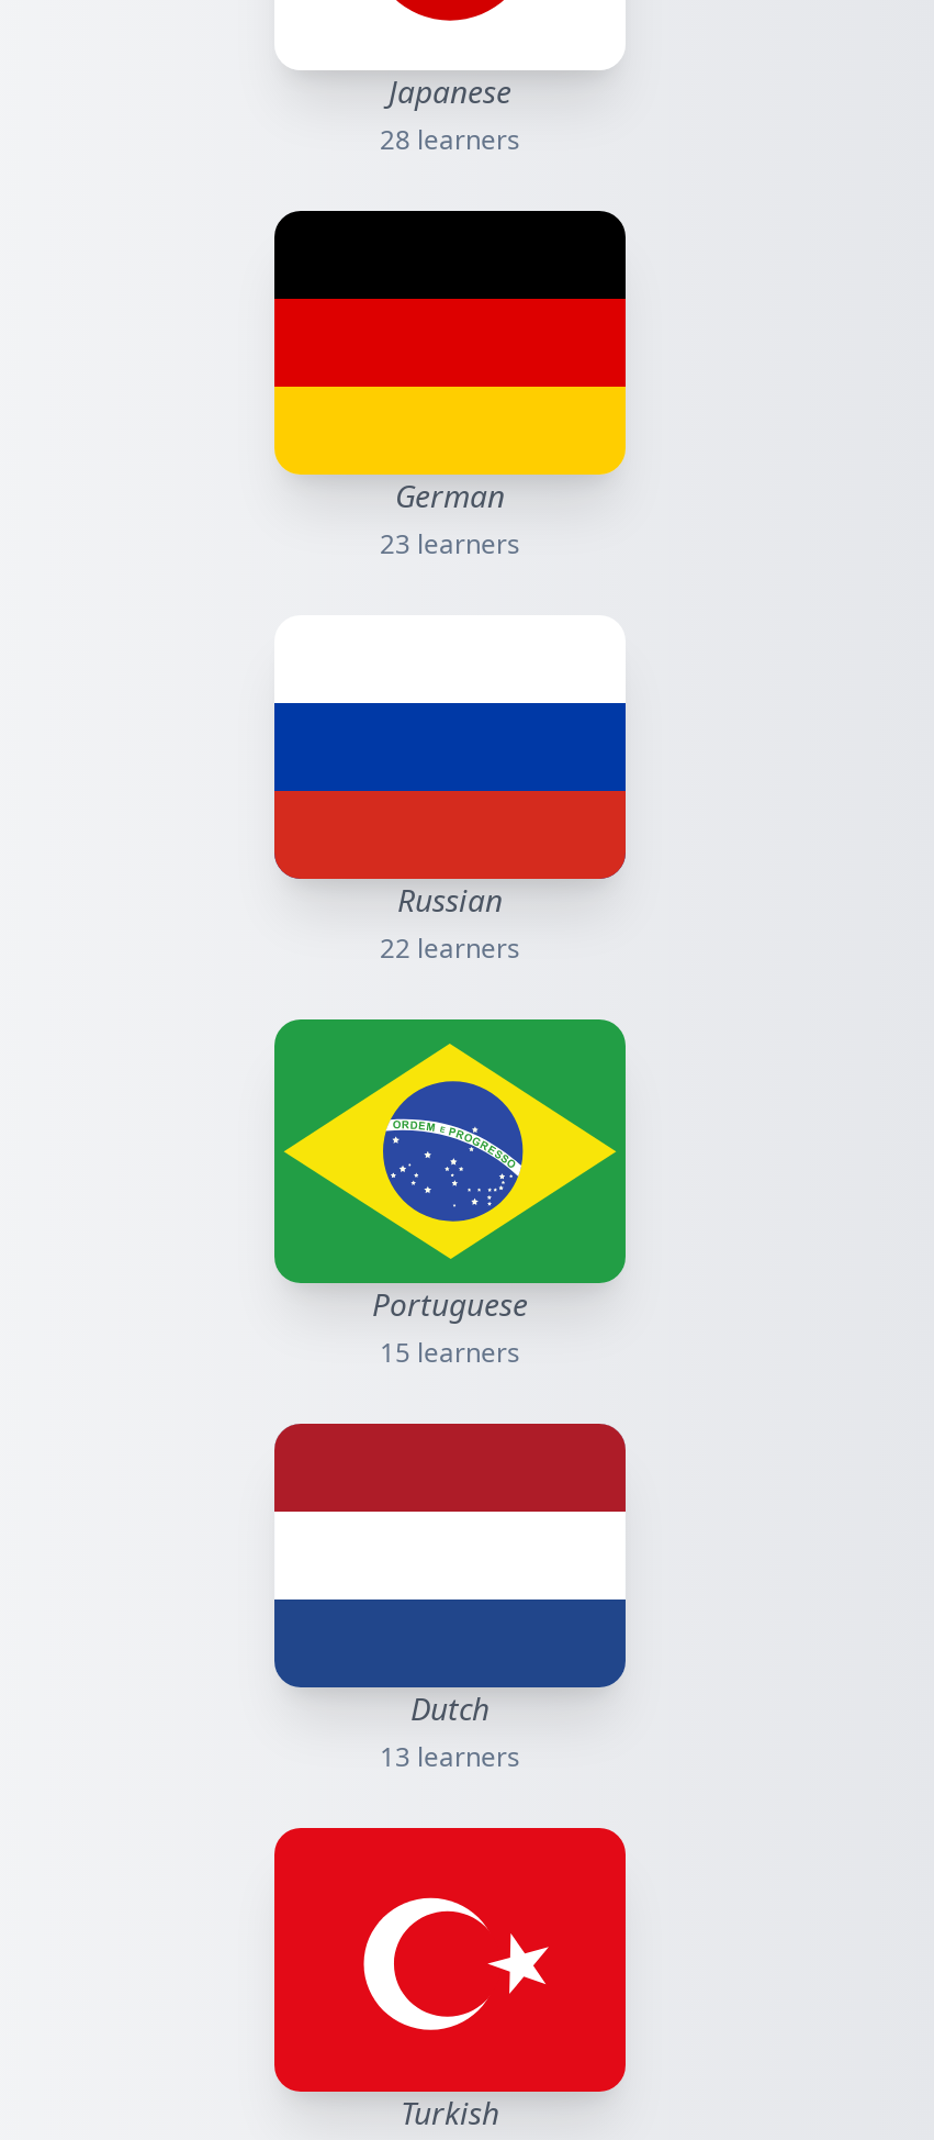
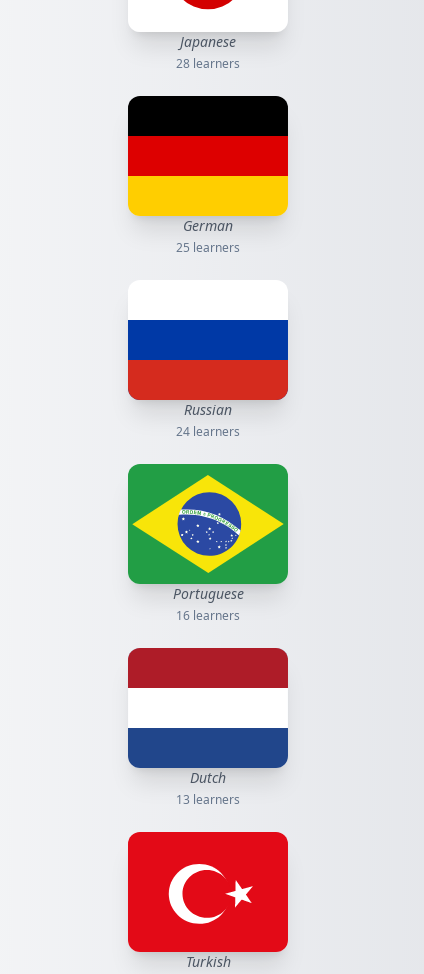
- 23 learners
+ 25 learners

- 22 learners
+ 24 learners

- 15 learners
+ 16 learners
